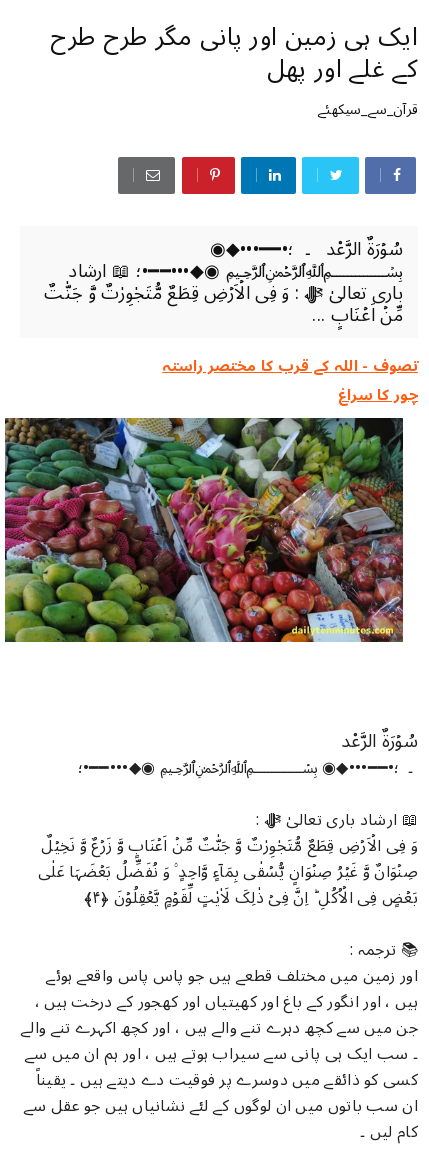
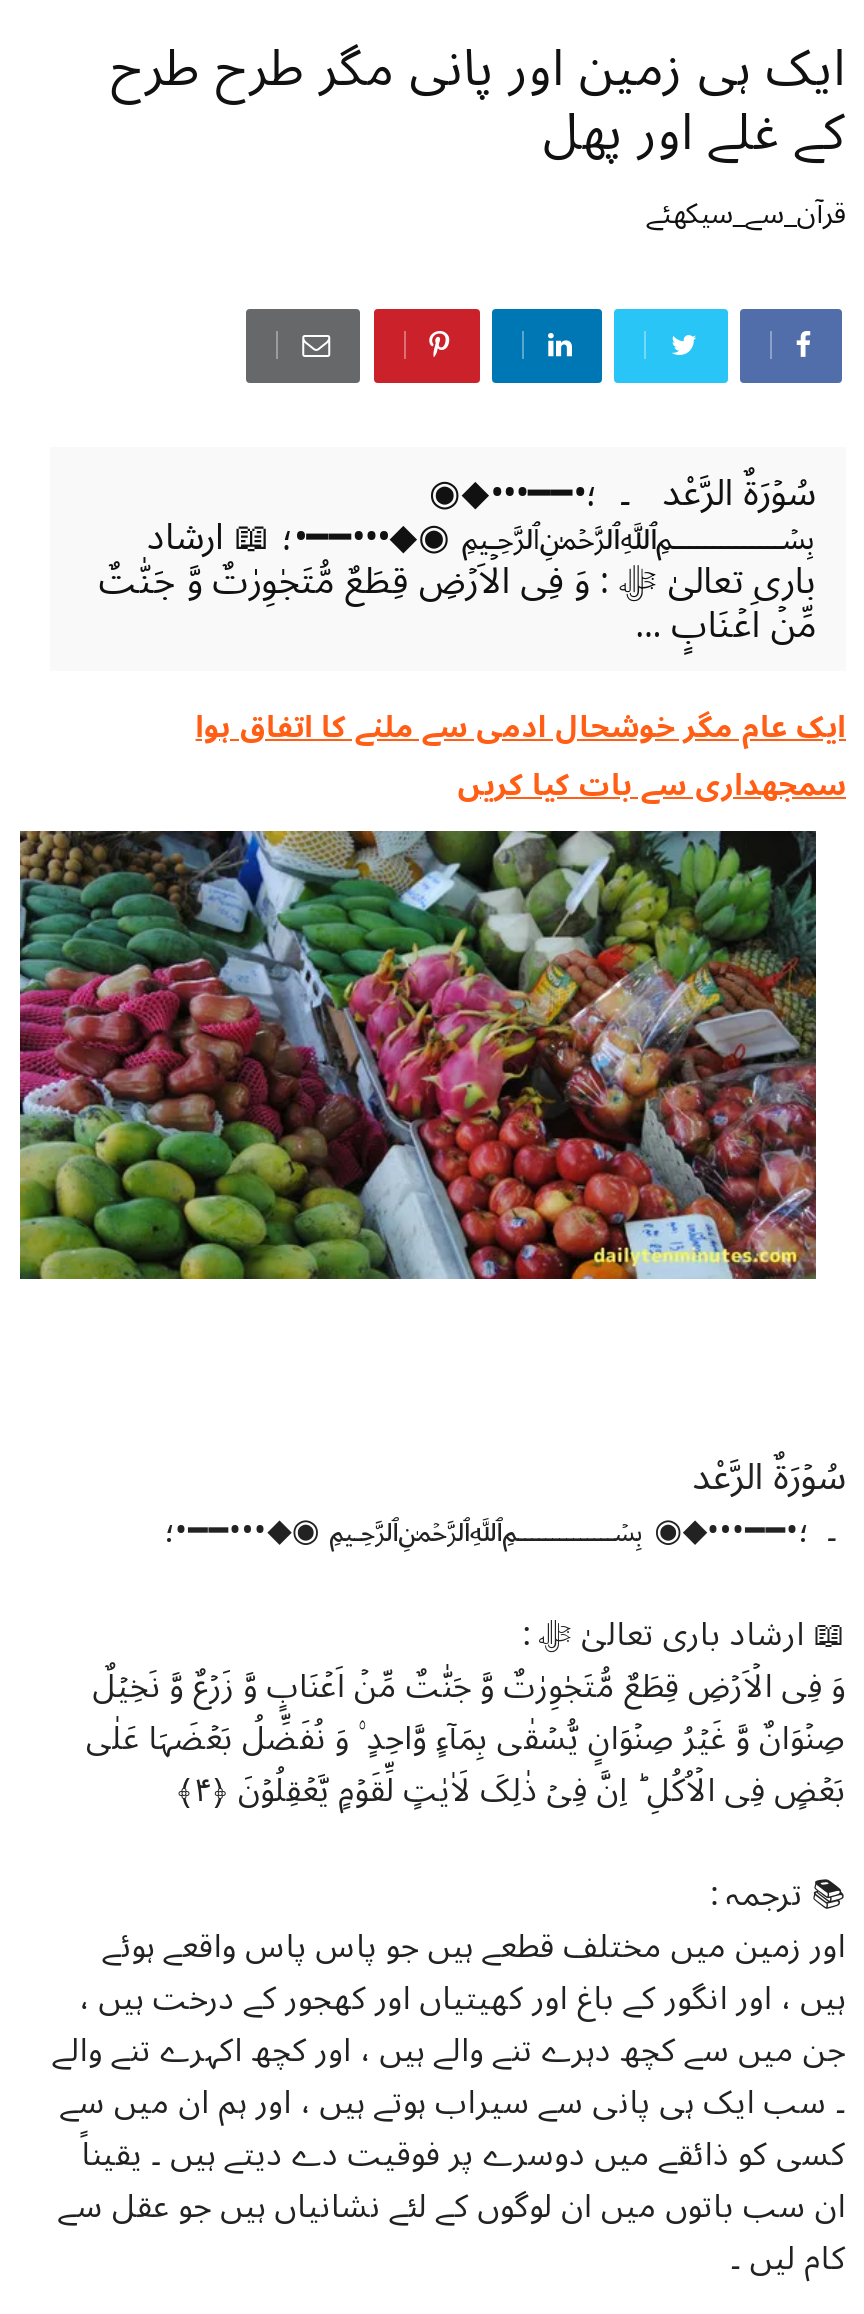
- تصوف - اللہ کے قرب کا مختصر راستہ
- چور کا سراغ
+ ایک عام مگر خوشحال ادمی سے ملنے کا اتفاق ہوا
+ سمجھداری سے بات کیا کریں
